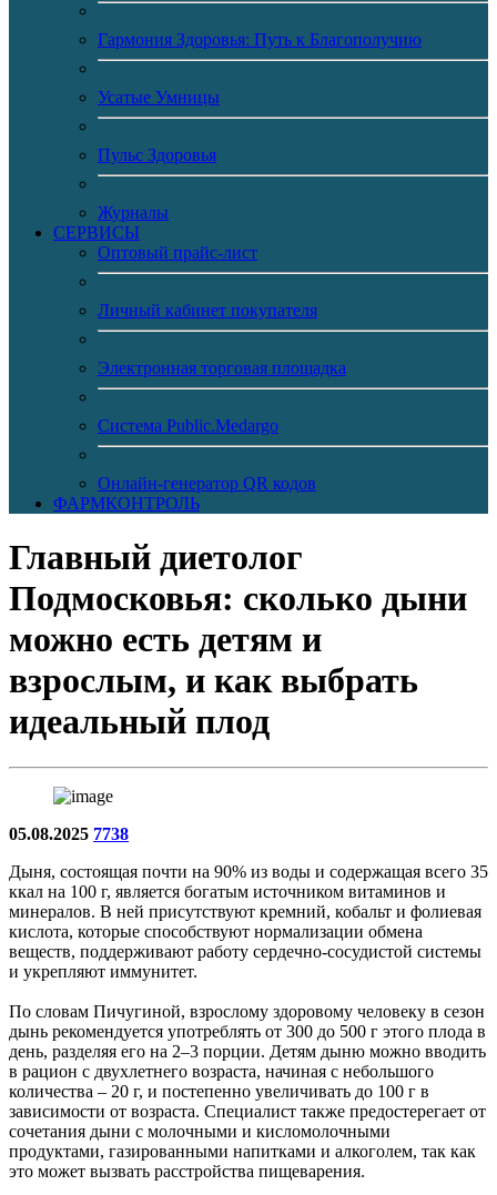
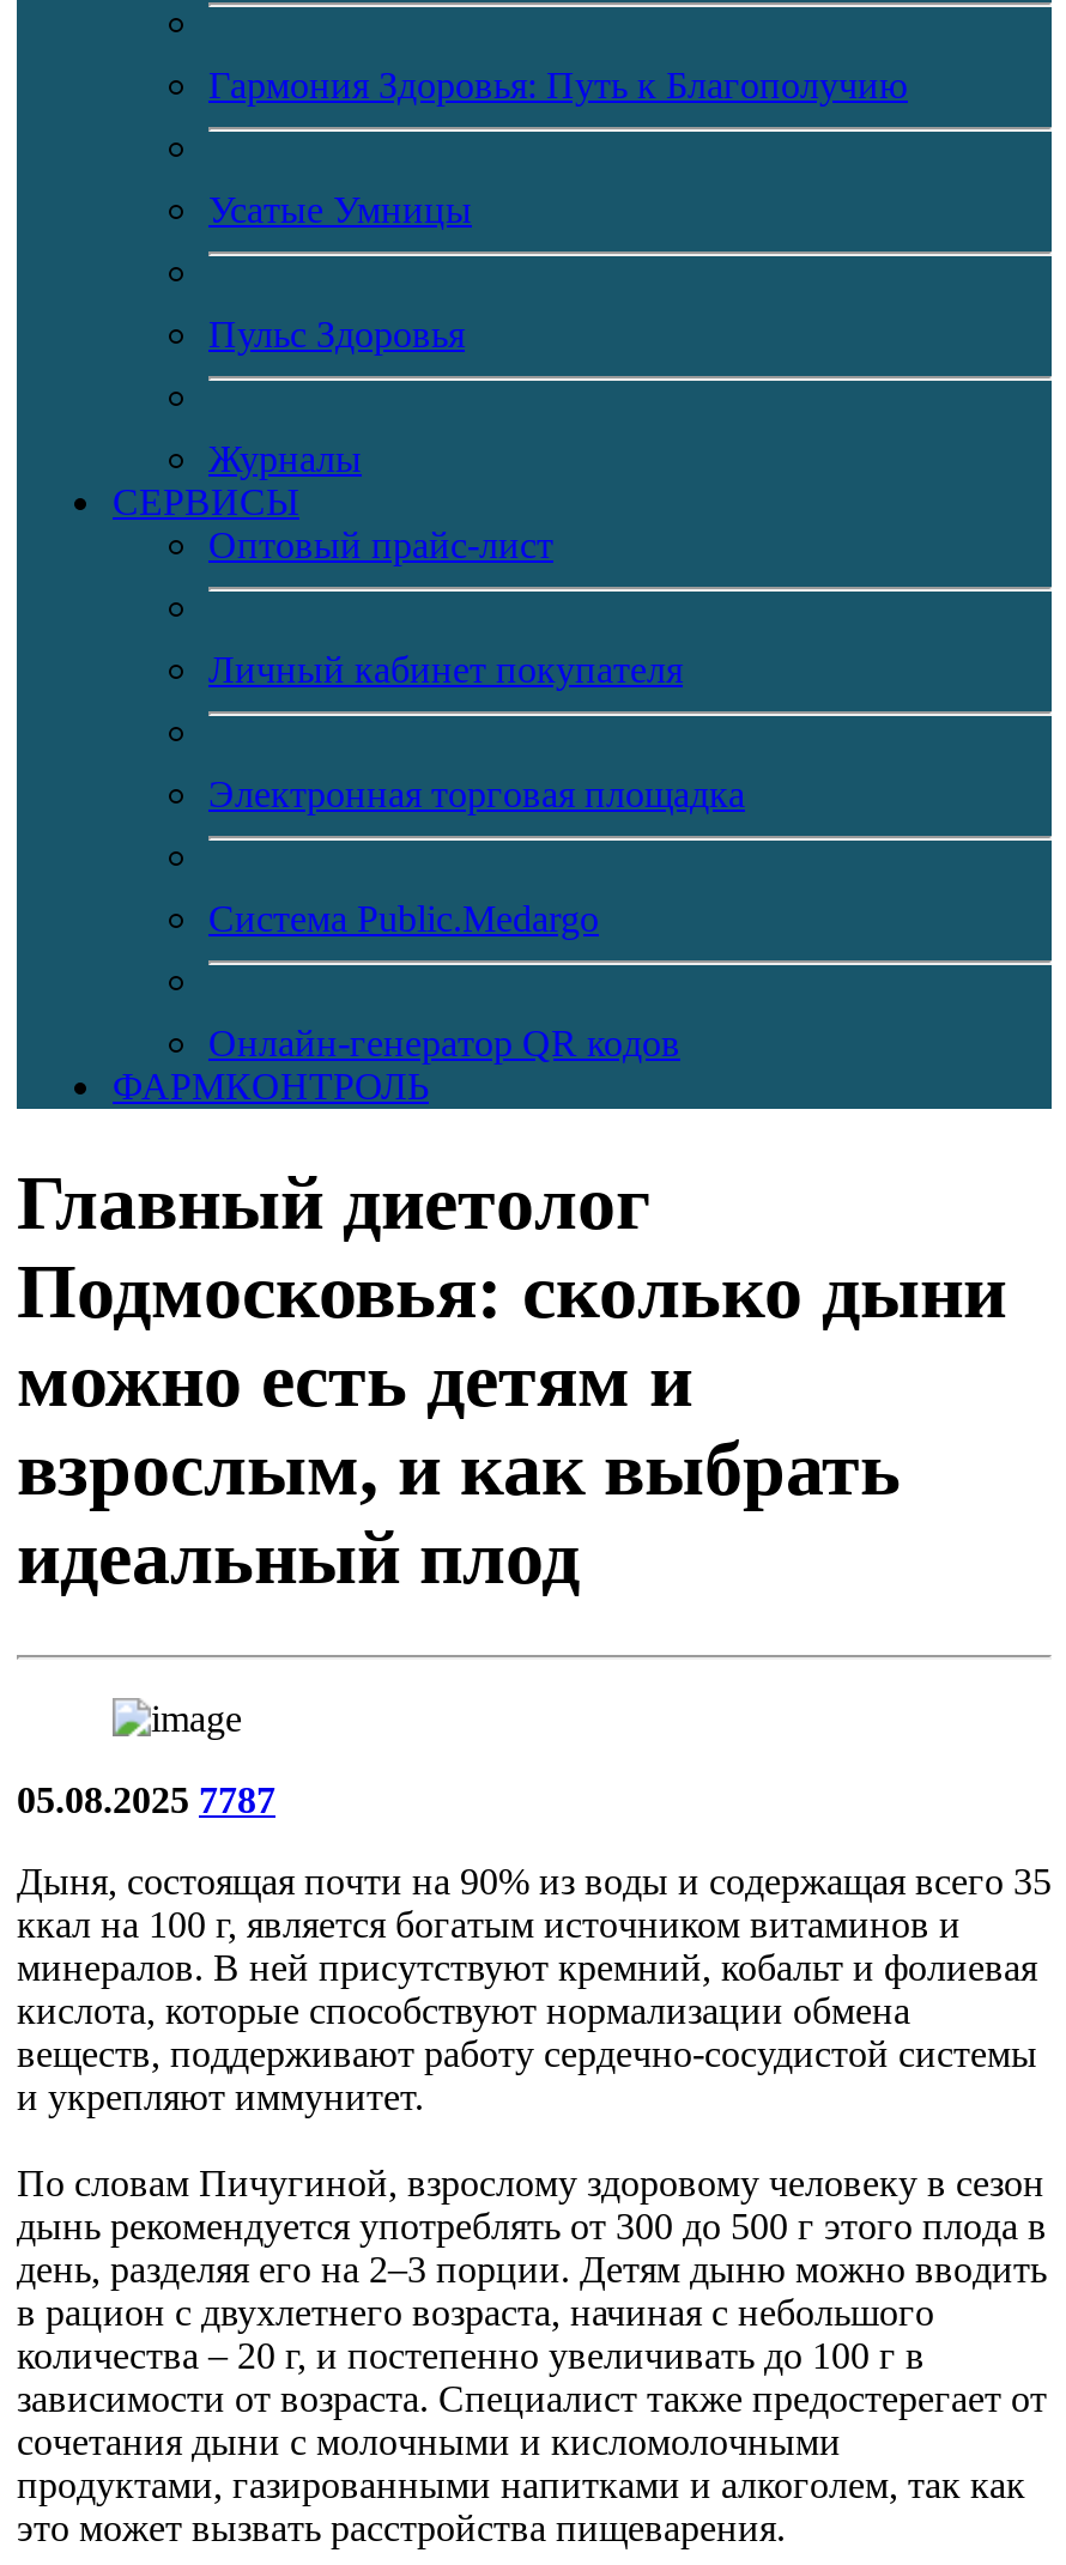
- 05.08.2025 7738
+ 05.08.2025 7787
